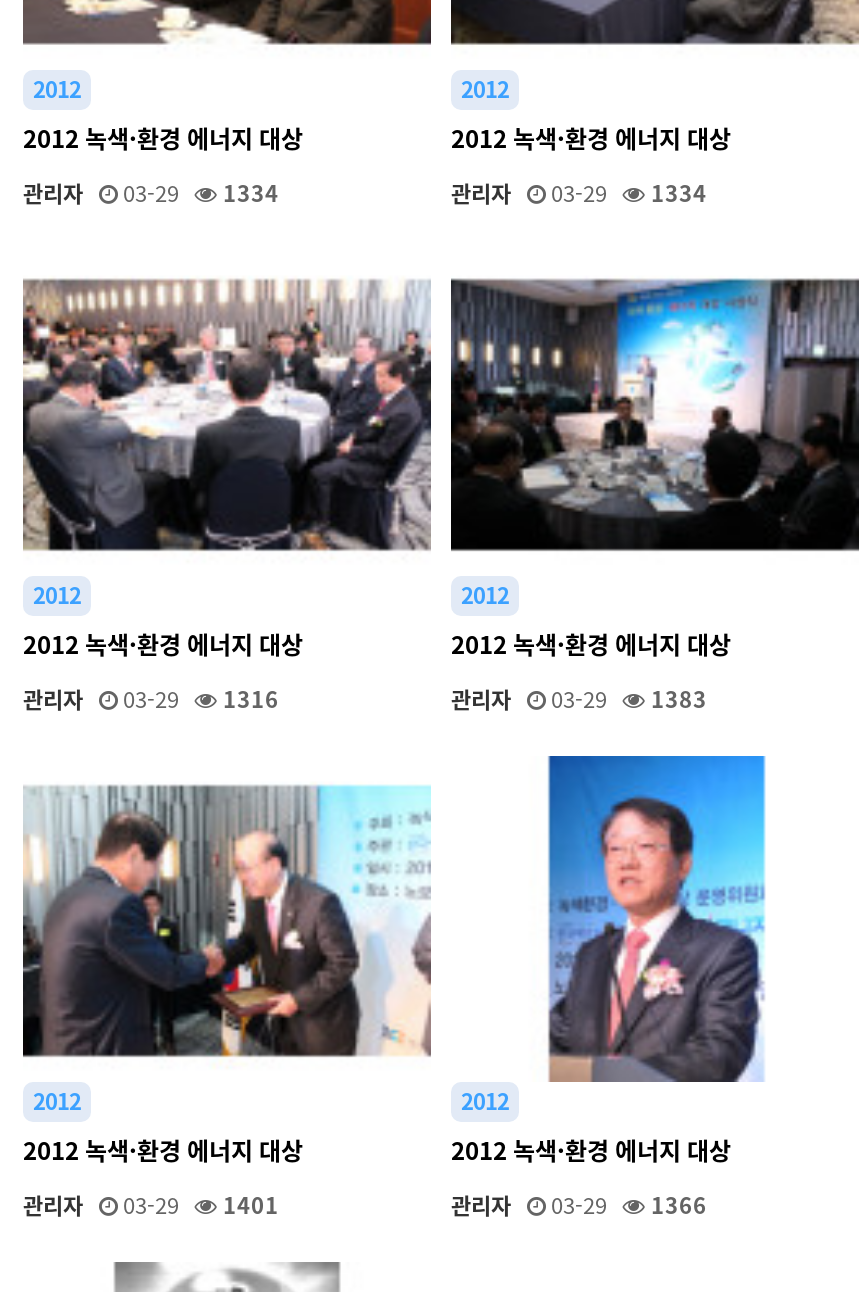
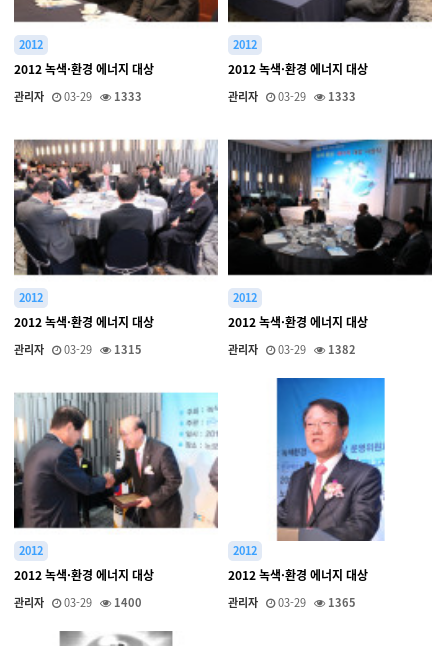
- 관리자 03-29 1334
+ 관리자 03-29 1333

- 관리자 03-29 1334
+ 관리자 03-29 1333

- 관리자 03-29 1316
+ 관리자 03-29 1315

- 관리자 03-29 1383
+ 관리자 03-29 1382

- 관리자 03-29 1401
+ 관리자 03-29 1400

- 관리자 03-29 1366
+ 관리자 03-29 1365
